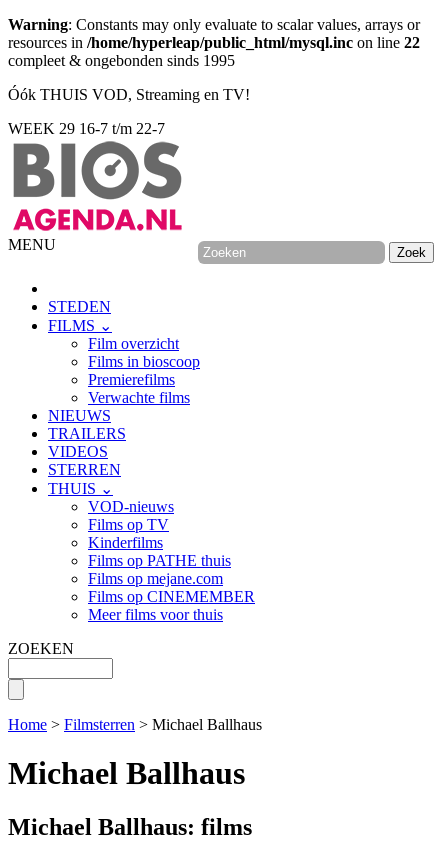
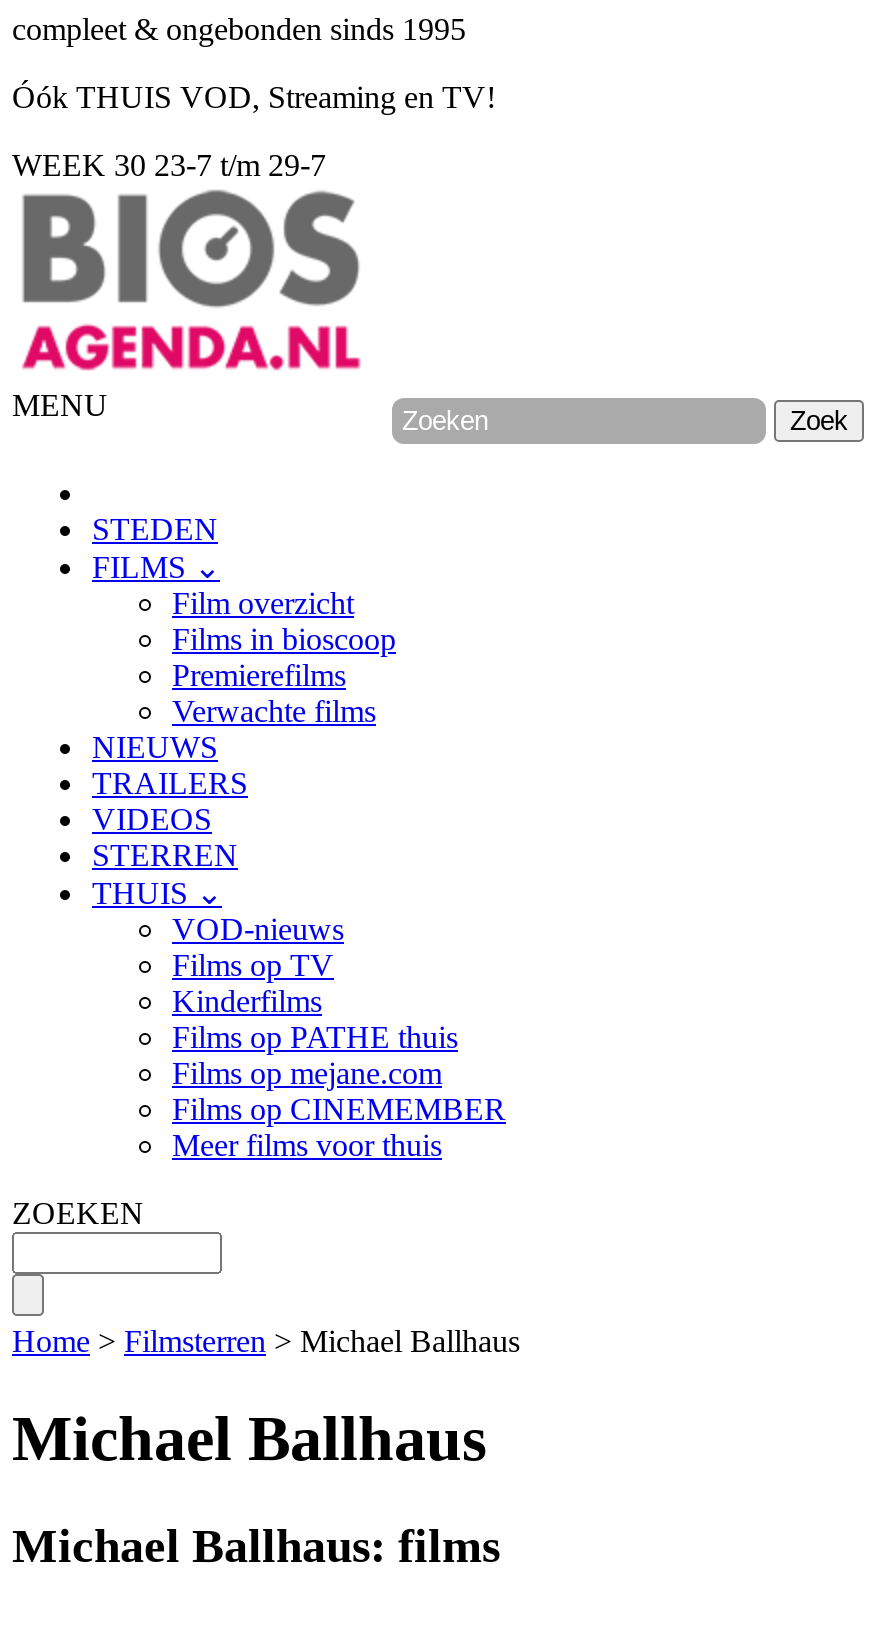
- Warning: Constants may only evaluate to scalar values, arrays or
- resources in /home/hyperleap/public_html/mysql.inc on line 22

- WEEK 29 16-7 t/m 22-7
+ WEEK 30 23-7 t/m 29-7
